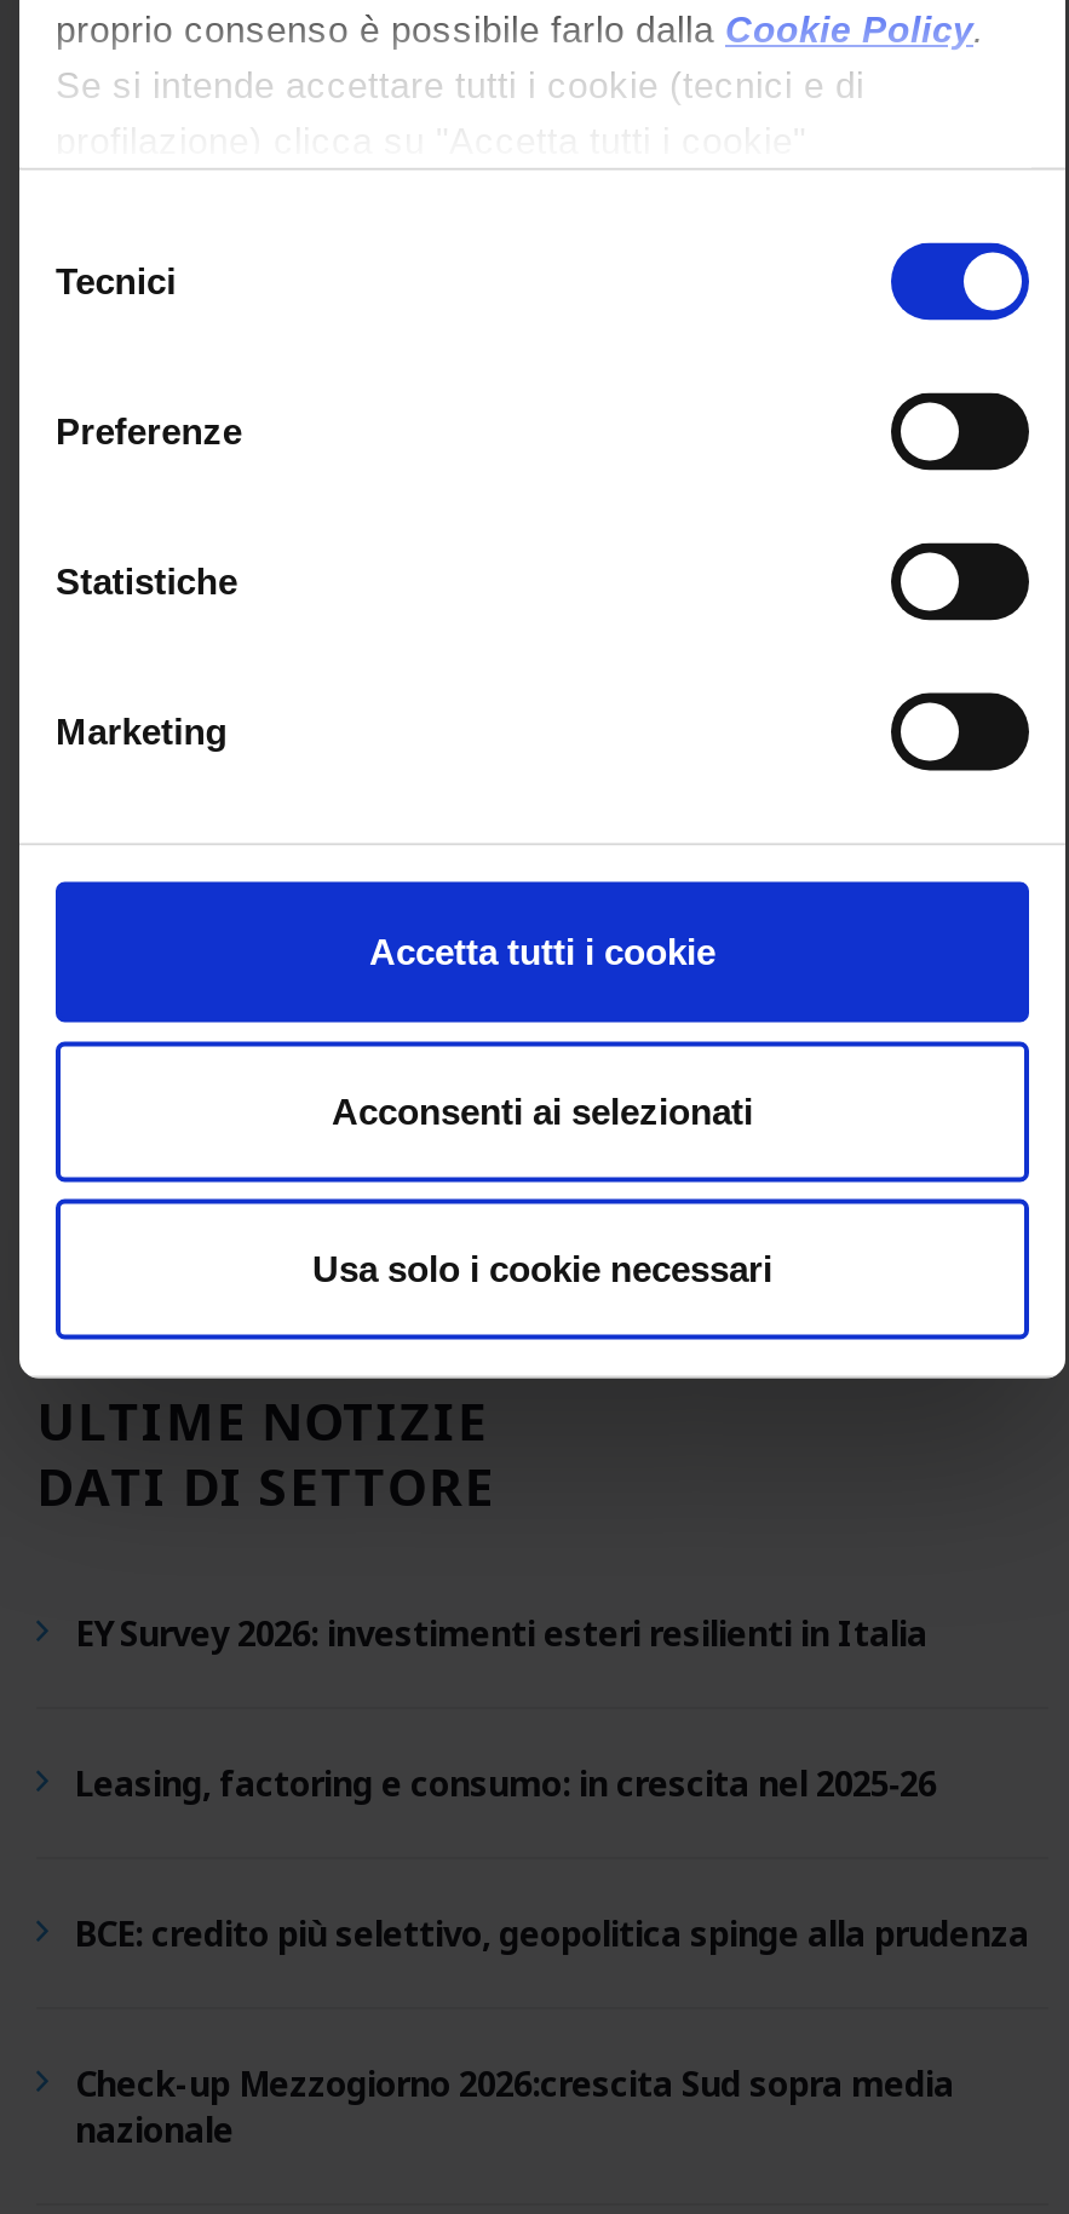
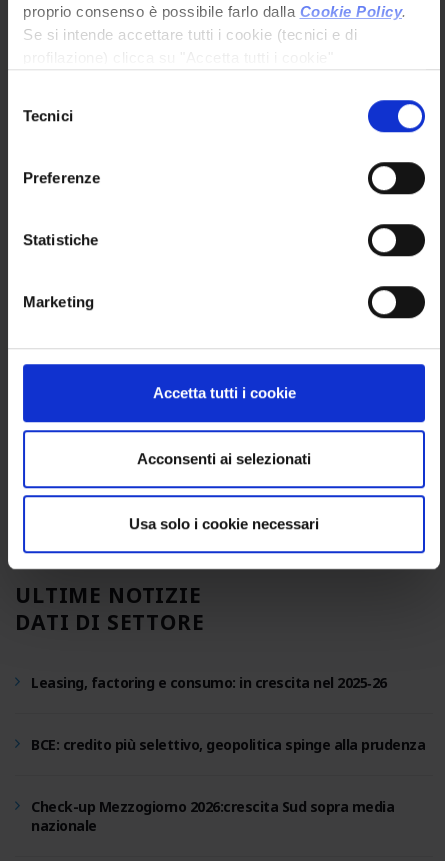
- EY Survey 2026: investimenti esteri resilienti in Italia
